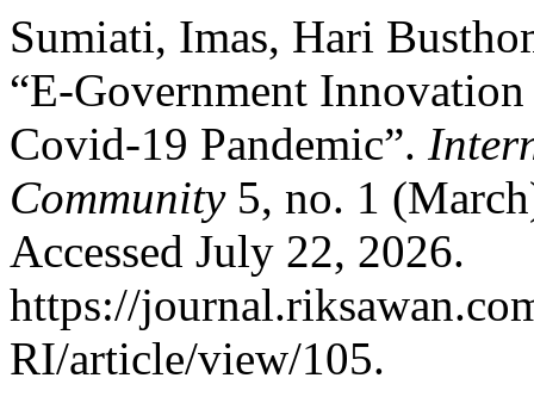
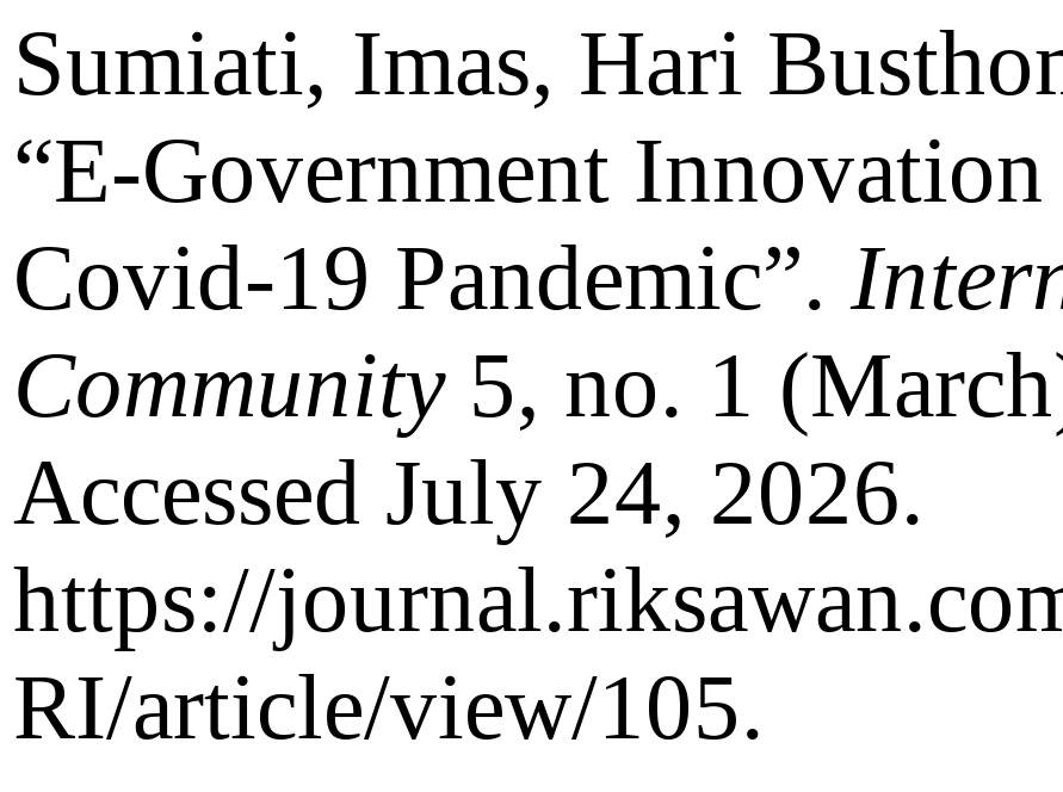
- Accessed July 22, 2026.
+ Accessed July 24, 2026.
